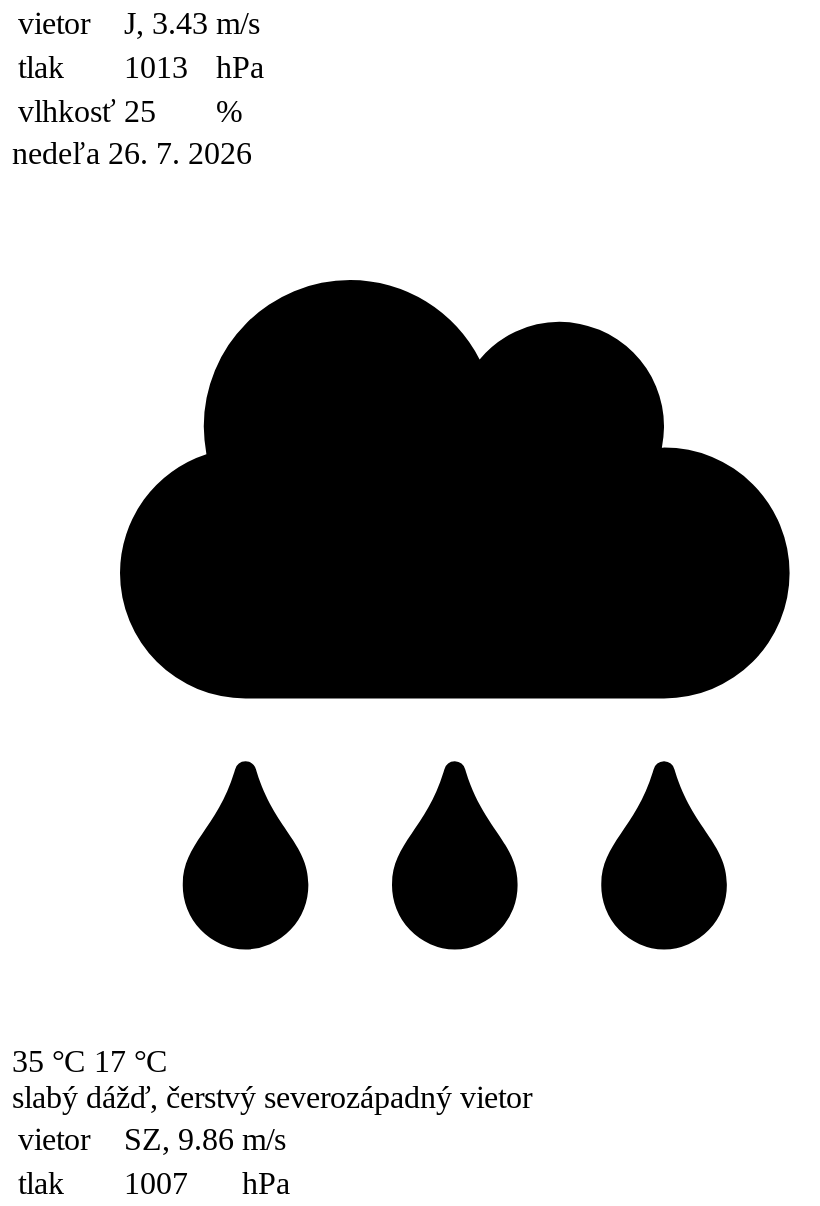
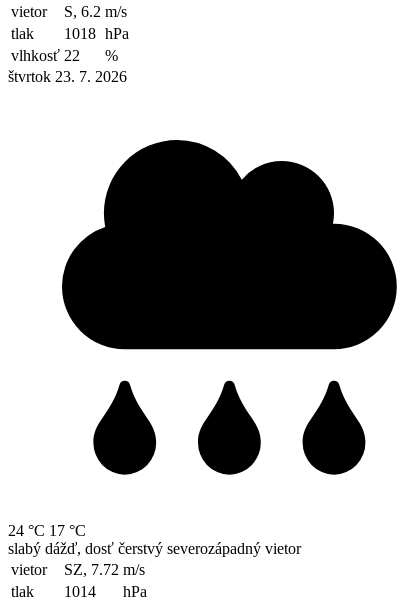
- vietor J, 3.43 m/s
+ vietor S, 6.2 m/s

- 1013
- hPa
- vlhkosť 25
+ 1018 hPa
+ vlhkosť 22

- nedeľa 26. 7. 2026
+ štvrtok 23. 7. 2026

- 35 °C 17 °C
- slabý dážď, čerstvý severozápadný vietor
+ 24 °C 17 °C
+ slabý dážď, dosť čerstvý severozápadný vietor

- vietor SZ, 9.86 m/s
+ vietor SZ, 7.72 m/s

- tlak 1007 hPa
+ tlak 1014 hPa
